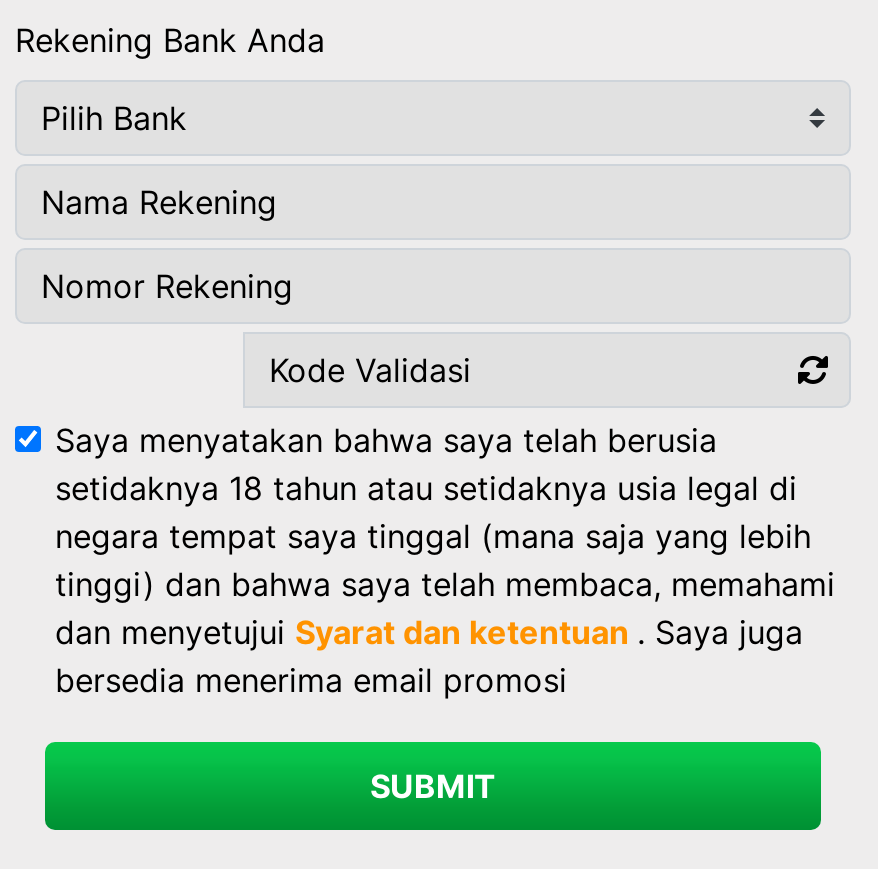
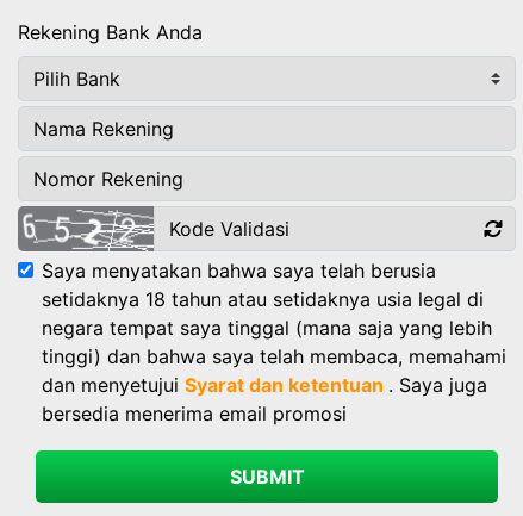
+ [image]
